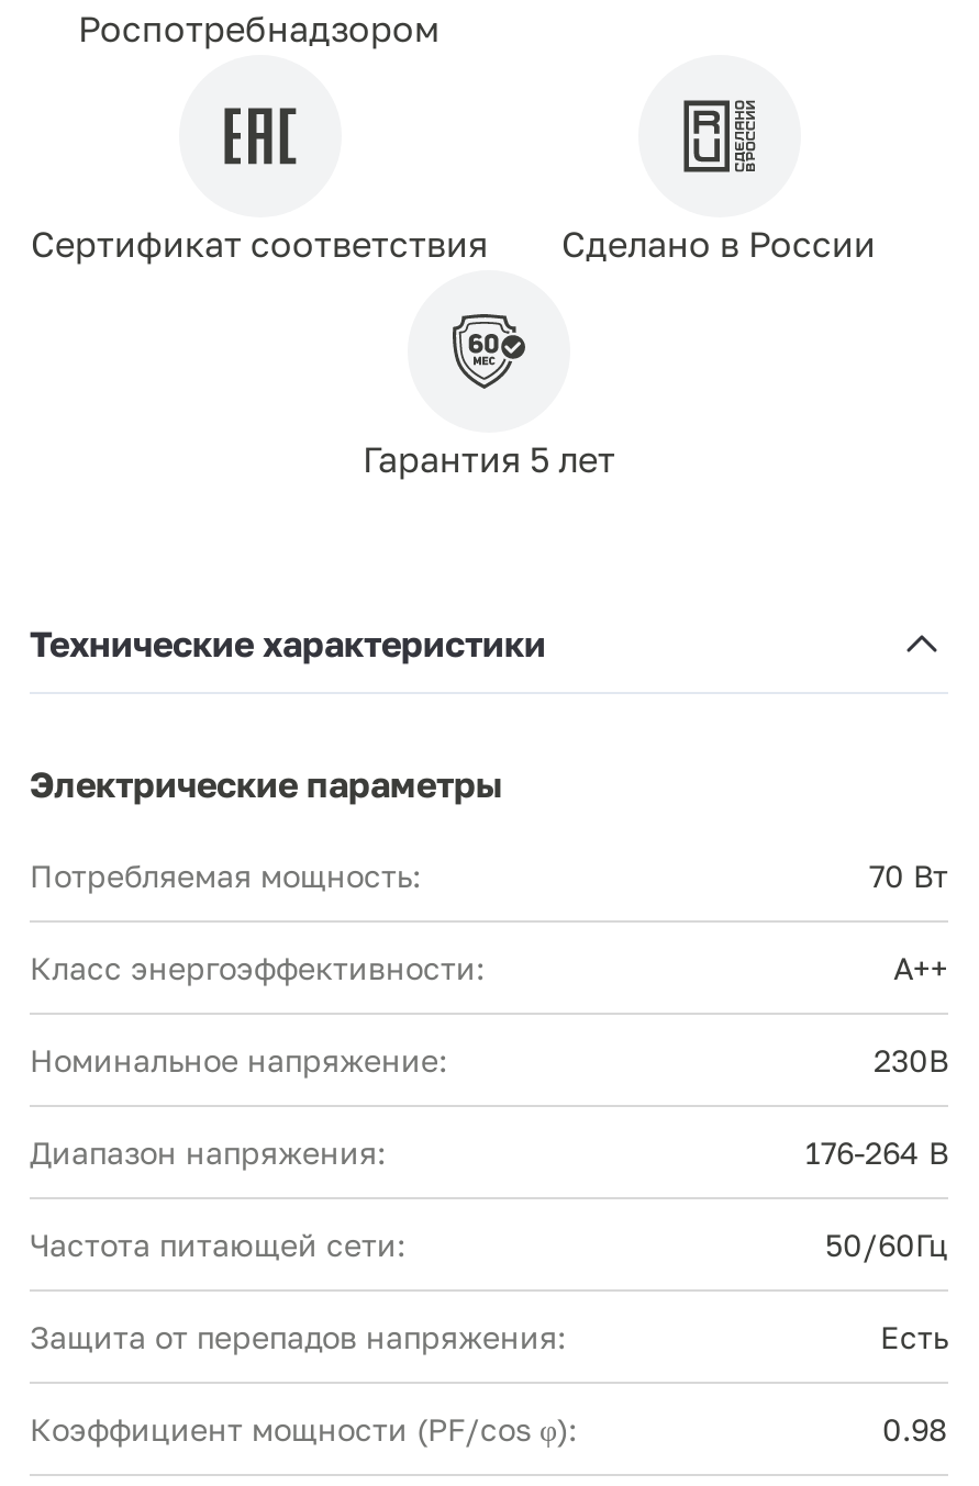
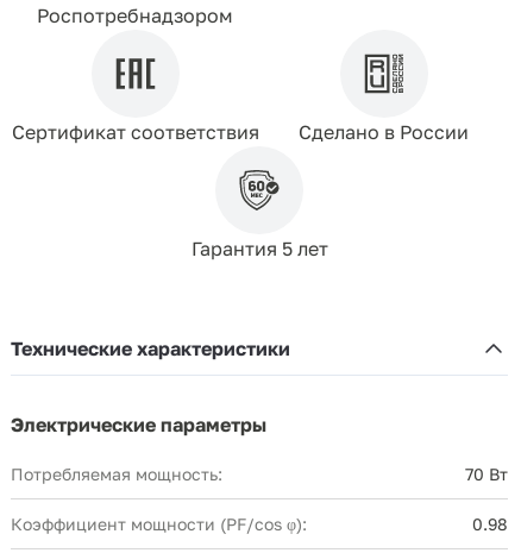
- Класс энергоэффективности:
- А++
- Номинальное напряжение:
- 230В
- Диапазон напряжения:
- 176-264 В
- Частота питающей сети:
- 50/60Гц
- Защита от перепадов напряжения:
- Есть
